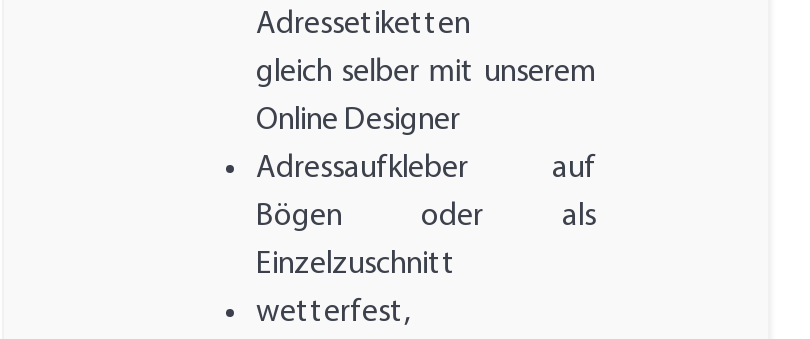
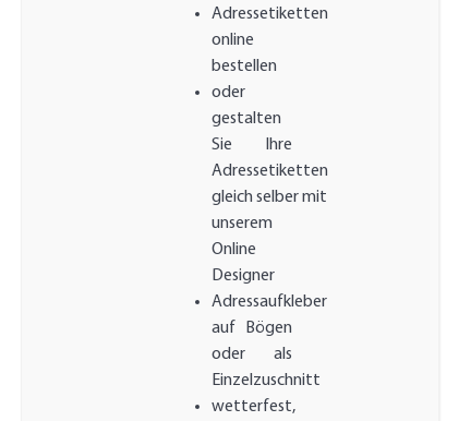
- gleich selber mit unserem
- Online Designer
- Adressaufkleber auf
- Bögen oder als
+ online
+ bestellen
+ oder
+ gestalten
+ Sie Ihre
+ Adressetiketten
+ gleich selber mit
+ unserem
+ Online
+ Designer
+ Adressaufkleber
+ auf Bögen
+ oder als
